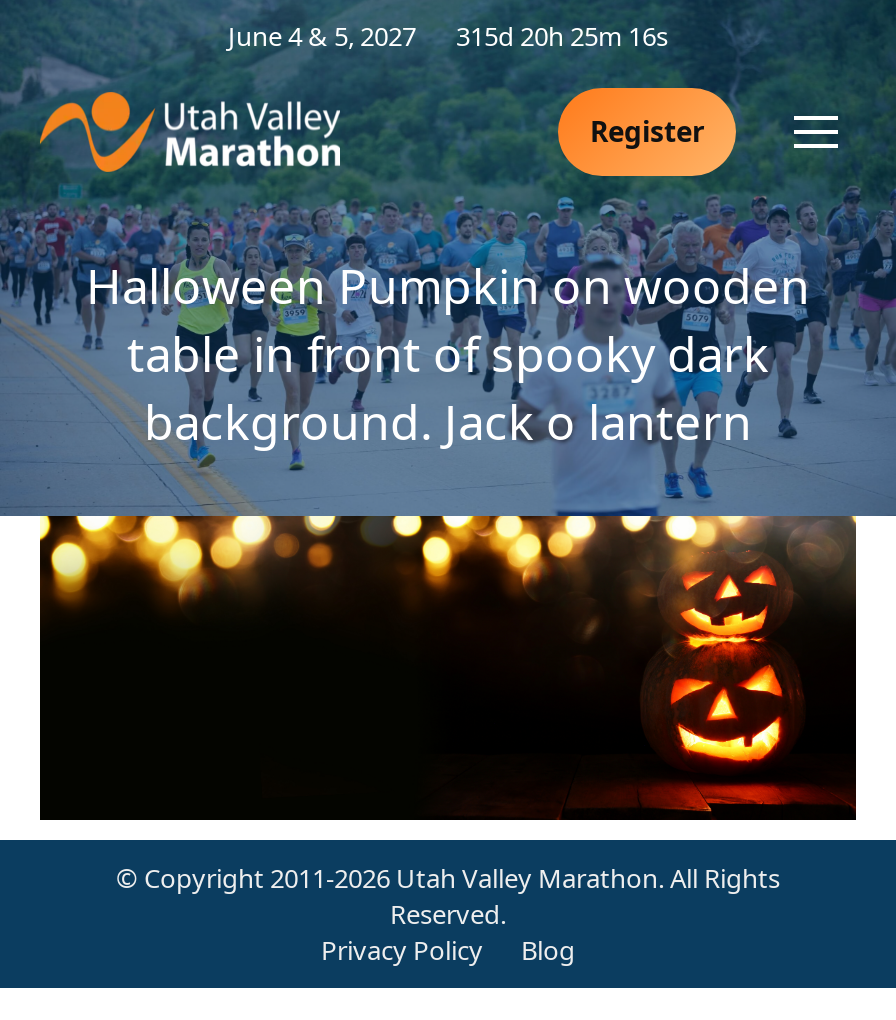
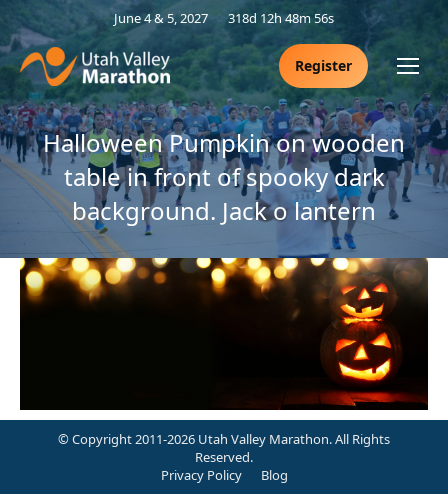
- June 4 & 5, 2027 315d 20h 25m 16s
+ June 4 & 5, 2027 318d 12h 48m 56s
